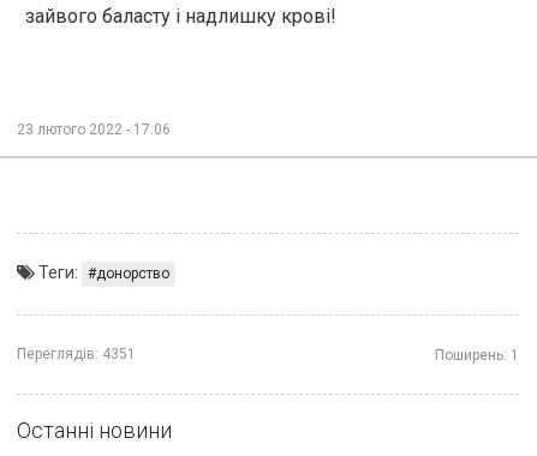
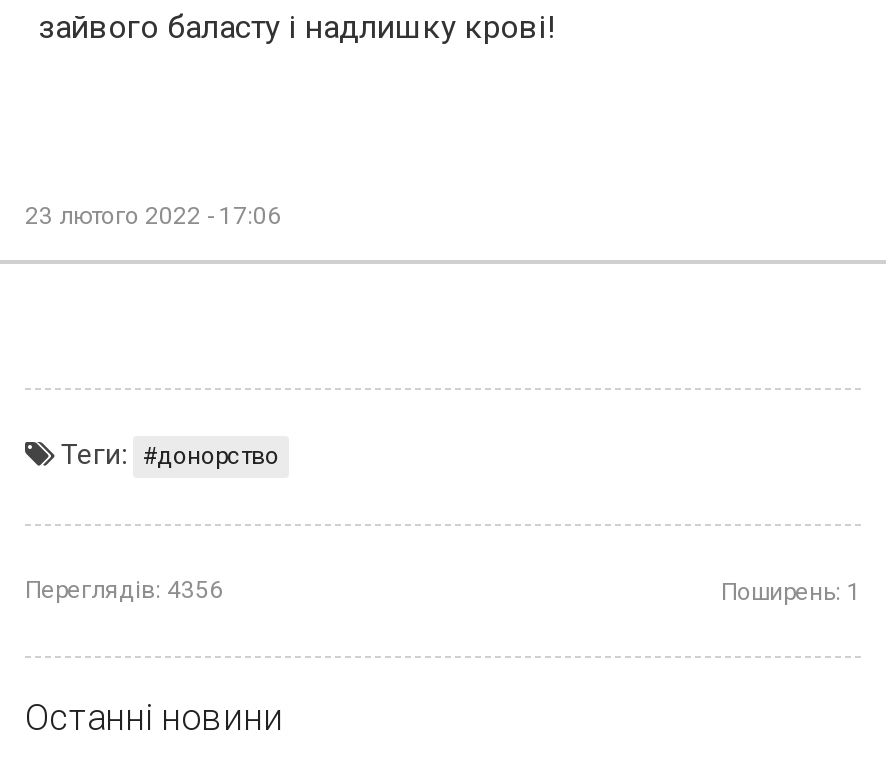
- Переглядів: 4351
+ Переглядів: 4356
